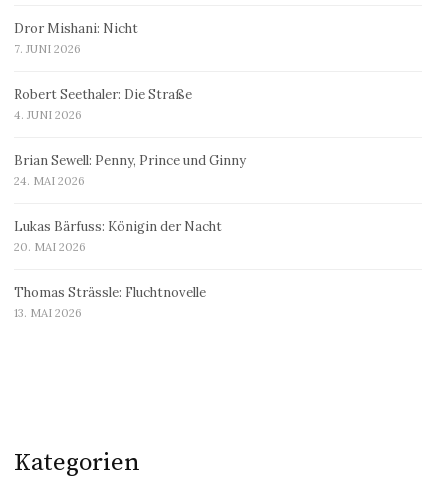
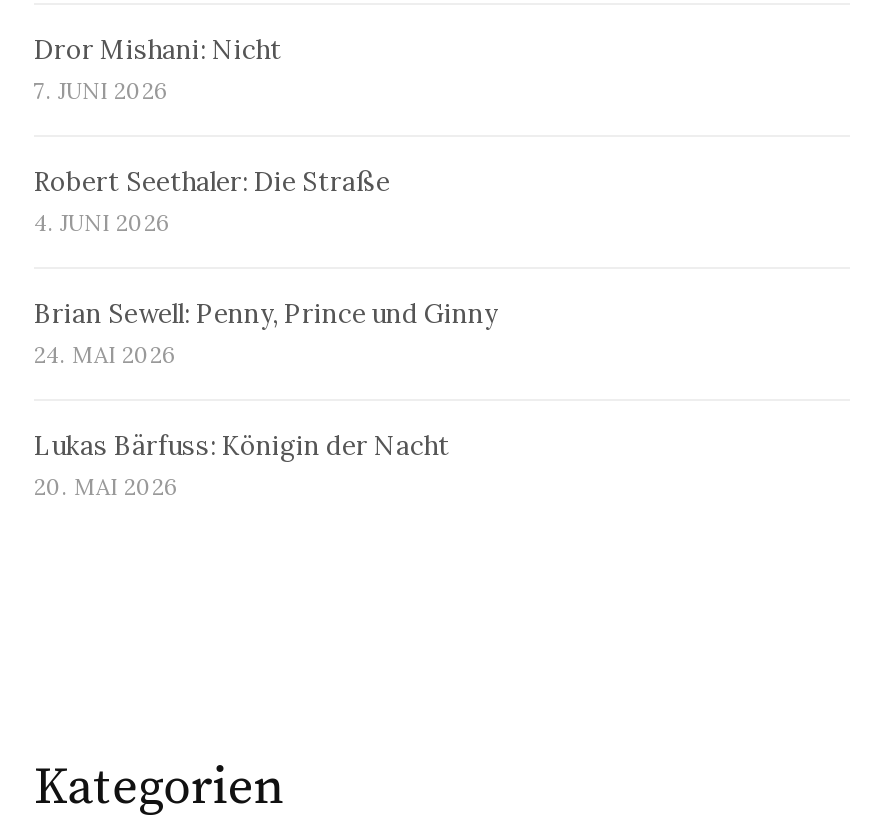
- Thomas Strässle: Fluchtnovelle
- 13. MAI 2026
